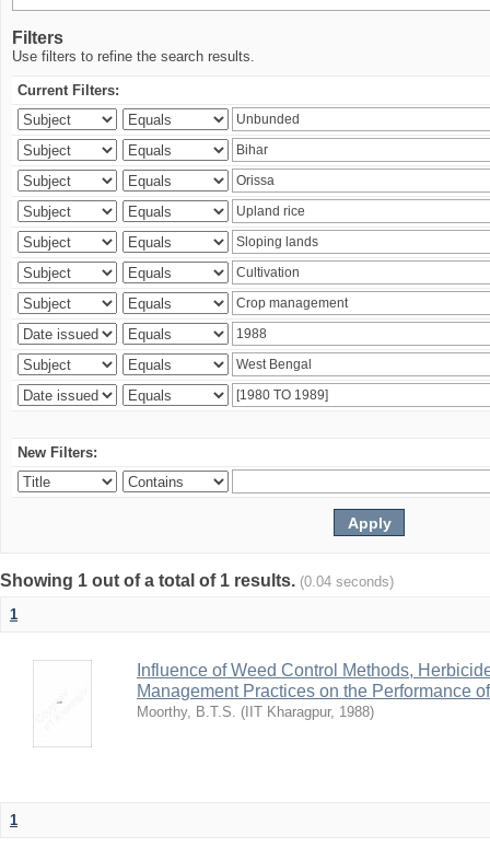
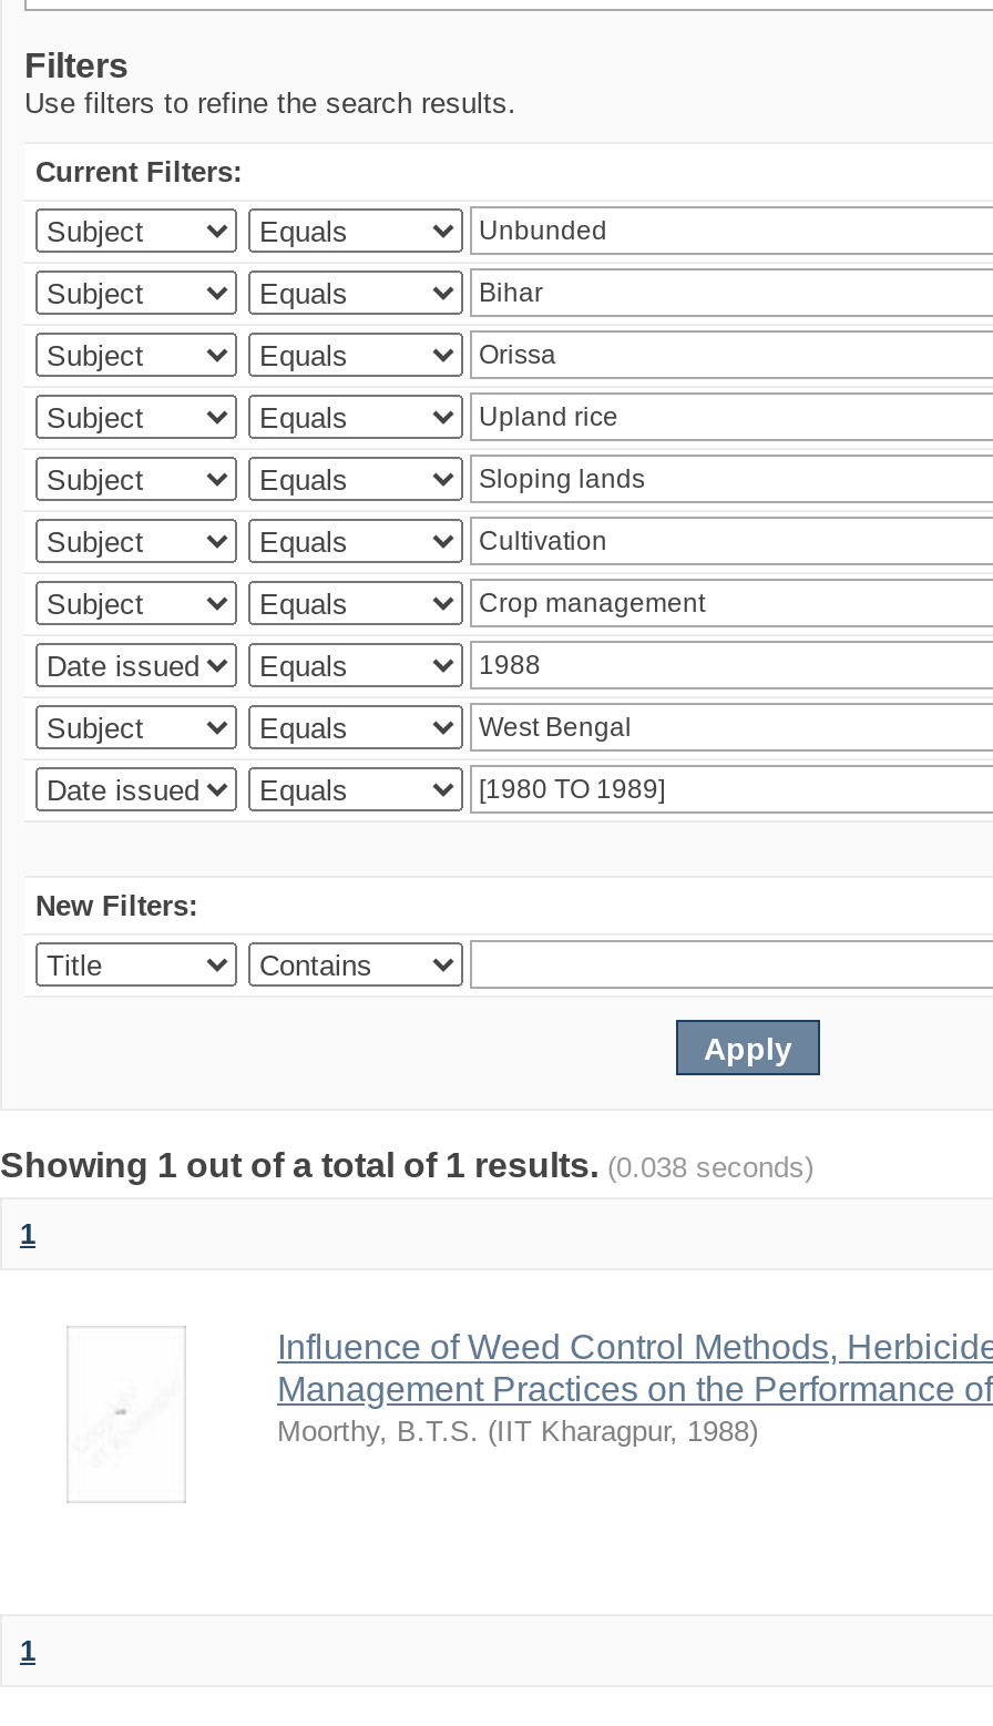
- Showing 1 out of a total of 1 results. (0.04 seconds)
+ Showing 1 out of a total of 1 results. (0.038 seconds)
